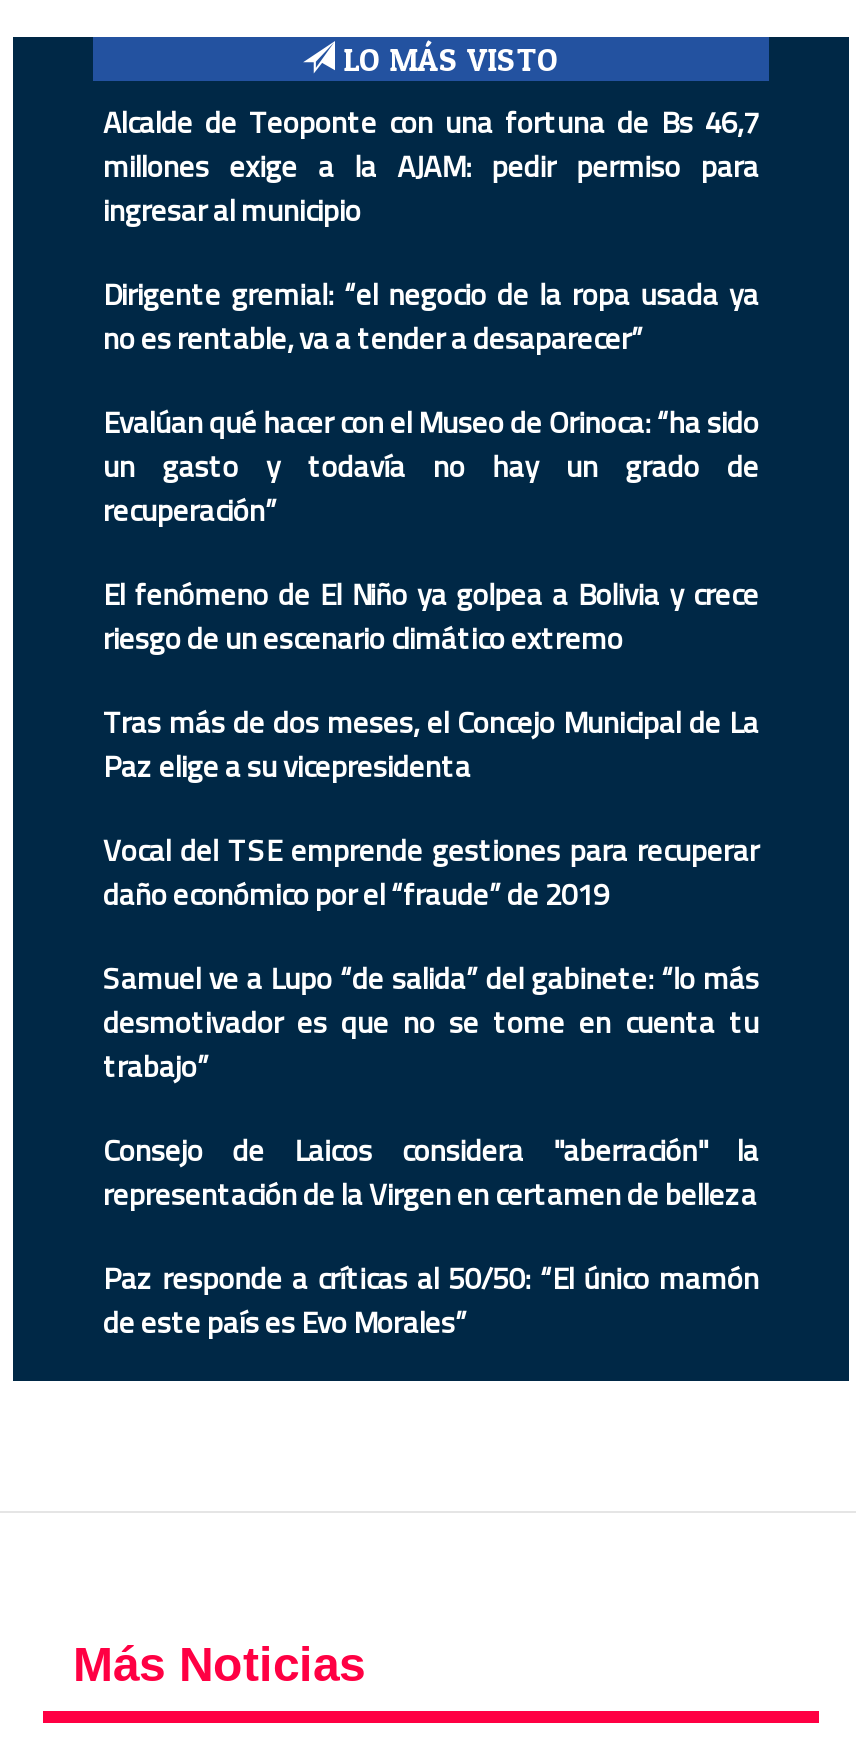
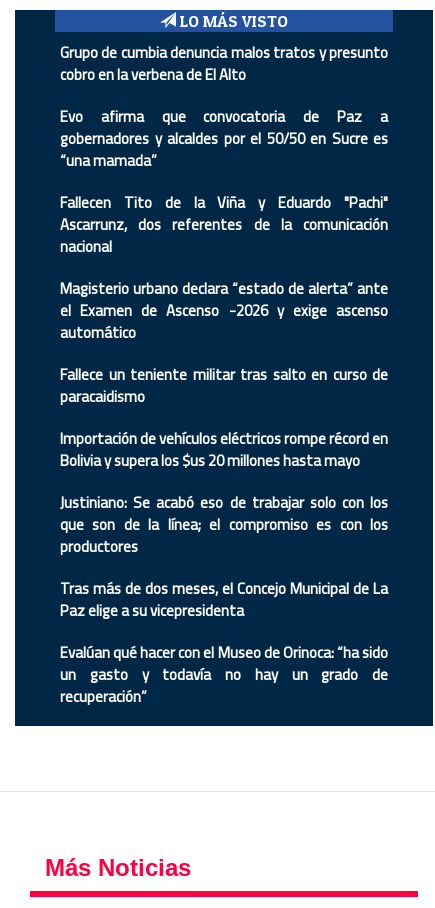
- Alcalde de Teoponte con una fortuna de Bs 46,7
- millones exige a la AJAM: pedir permiso para
- ingresar al municipio
- Dirigente gremial: “el negocio de la ropa usada ya
- no es rentable, va a tender a desaparecer”
+ Grupo de cumbia denuncia malos tratos y presunto
+ cobro en la verbena de El Alto
+ Evo afirma que convocatoria de Paz a
+ gobernadores y alcaldes por el 50/50 en Sucre es
+ “una mamada”
+ Fallecen Tito de la Viña y Eduardo "Pachi"
+ Ascarrunz, dos referentes de la comunicación
+ nacional
+ Magisterio urbano declara “estado de alerta” ante
+ el Examen de Ascenso -2026 y exige ascenso
+ automático
+ Fallece un teniente militar tras salto en curso de
+ paracaidismo
+ Importación de vehículos eléctricos rompe récord en
+ Bolivia y supera los $us 20 millones hasta mayo
+ Justiniano: Se acabó eso de trabajar solo con los
+ que son de la línea; el compromiso es con los
+ productores

moved down: Evalúan qué hacer con el Museo de Orinoca: “ha sido | un gasto y todavía no hay un grado de

- El fenómeno de El Niño ya golpea a Bolivia y crece
- riesgo de un escenario climático extremo
- Vocal del TSE emprende gestiones para recuperar
- daño económico por el “fraude” de 2019
- Samuel ve a Lupo “de salida” del gabinete: “lo más
- desmotivador es que no se tome en cuenta tu
- trabajo”
- Consejo de Laicos considera "aberración" la
- representación de la Virgen en certamen de belleza
- Paz responde a críticas al 50/50: “El único mamón
- de este país es Evo Morales”

moved up: Tras más de dos meses, el Concejo Municipal de La | Paz elige a su vicepresidenta
